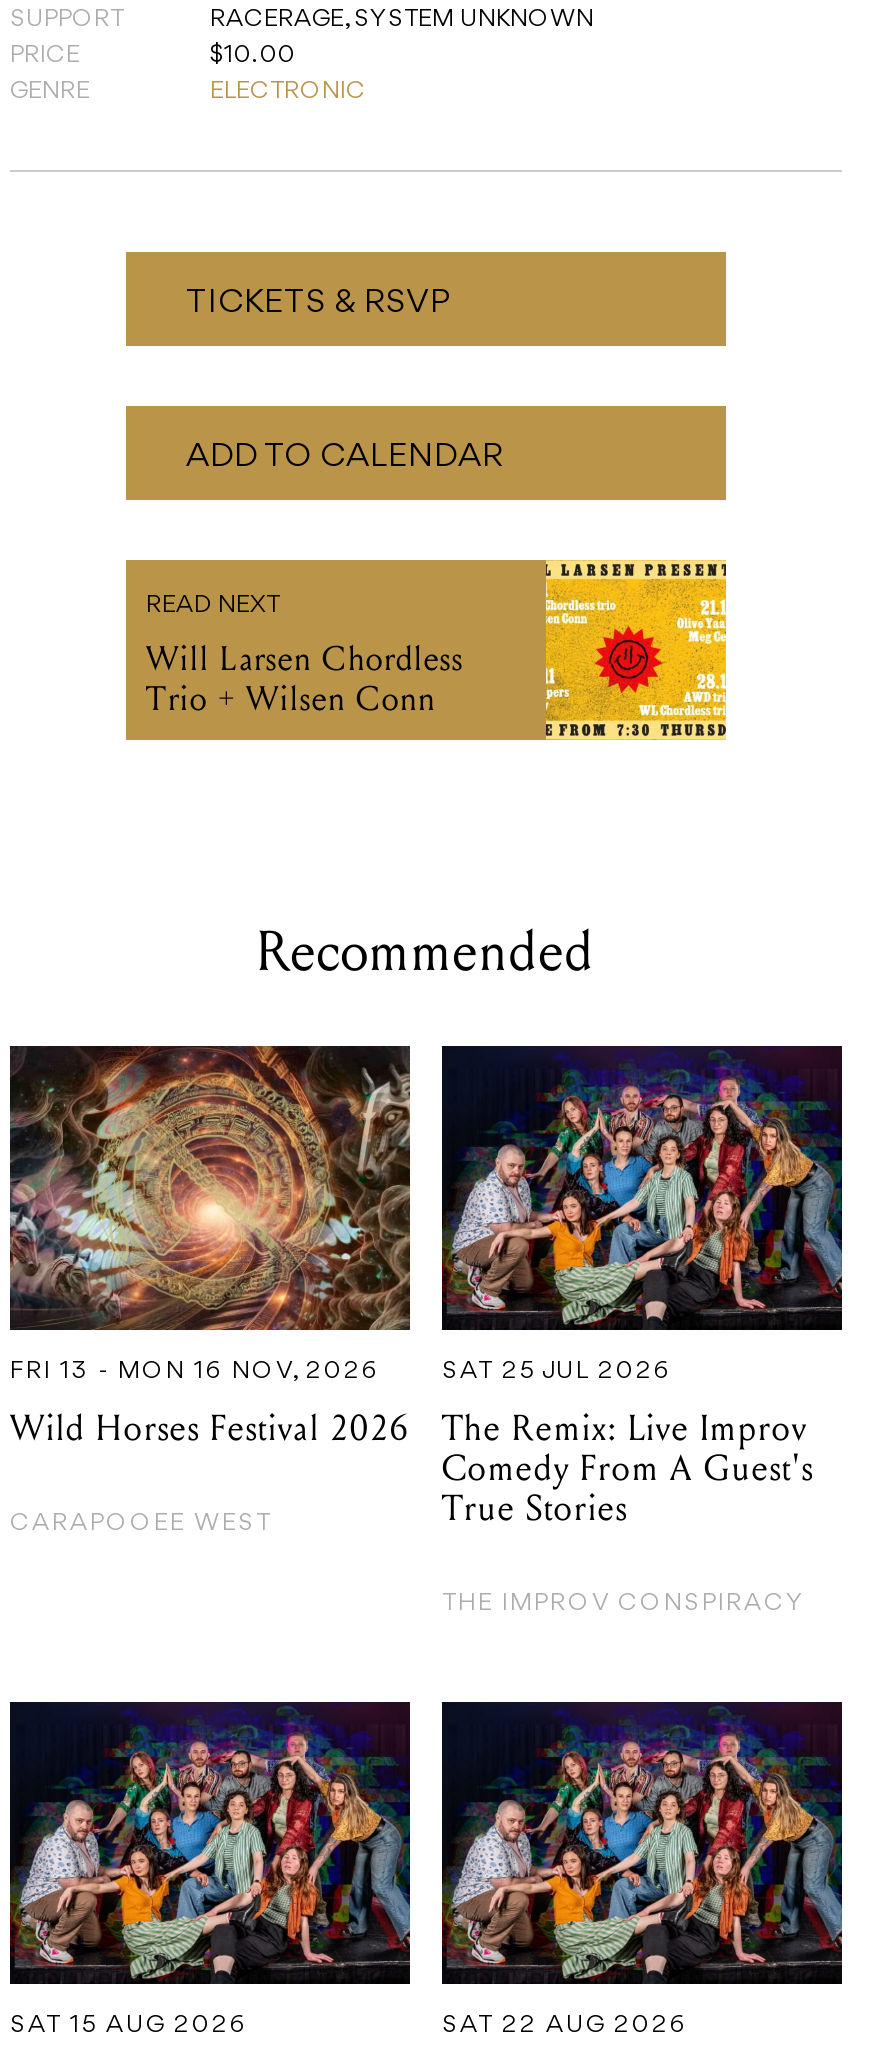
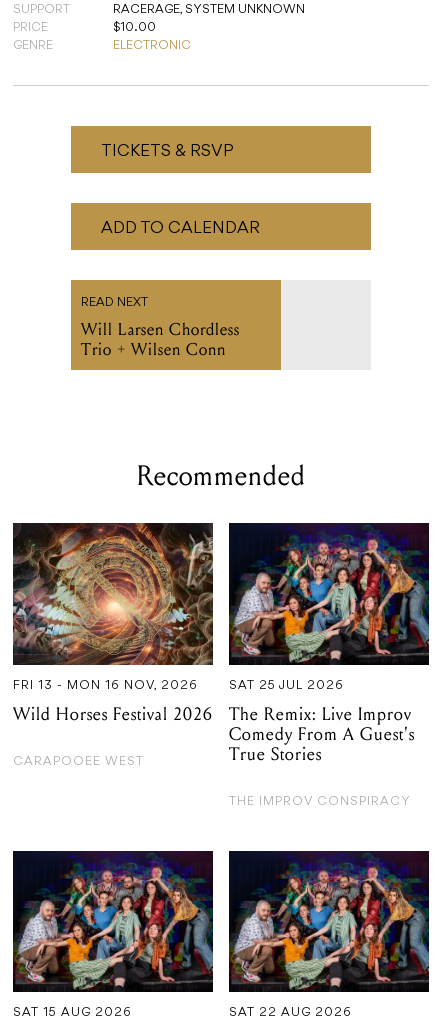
- [image]
